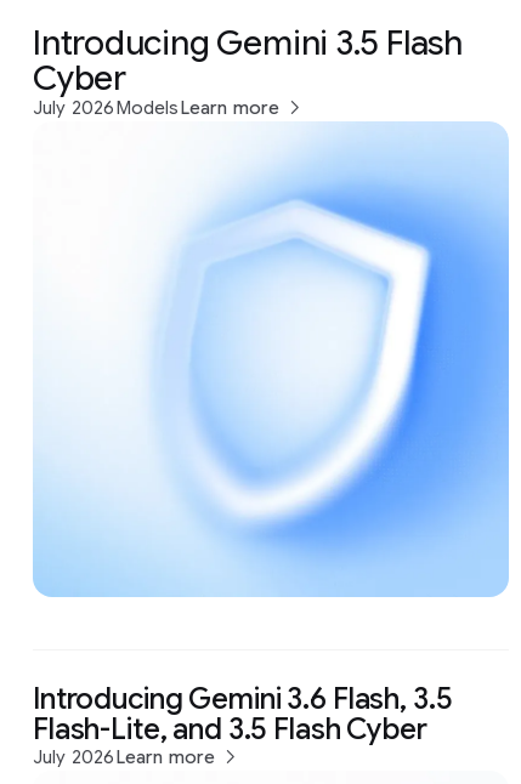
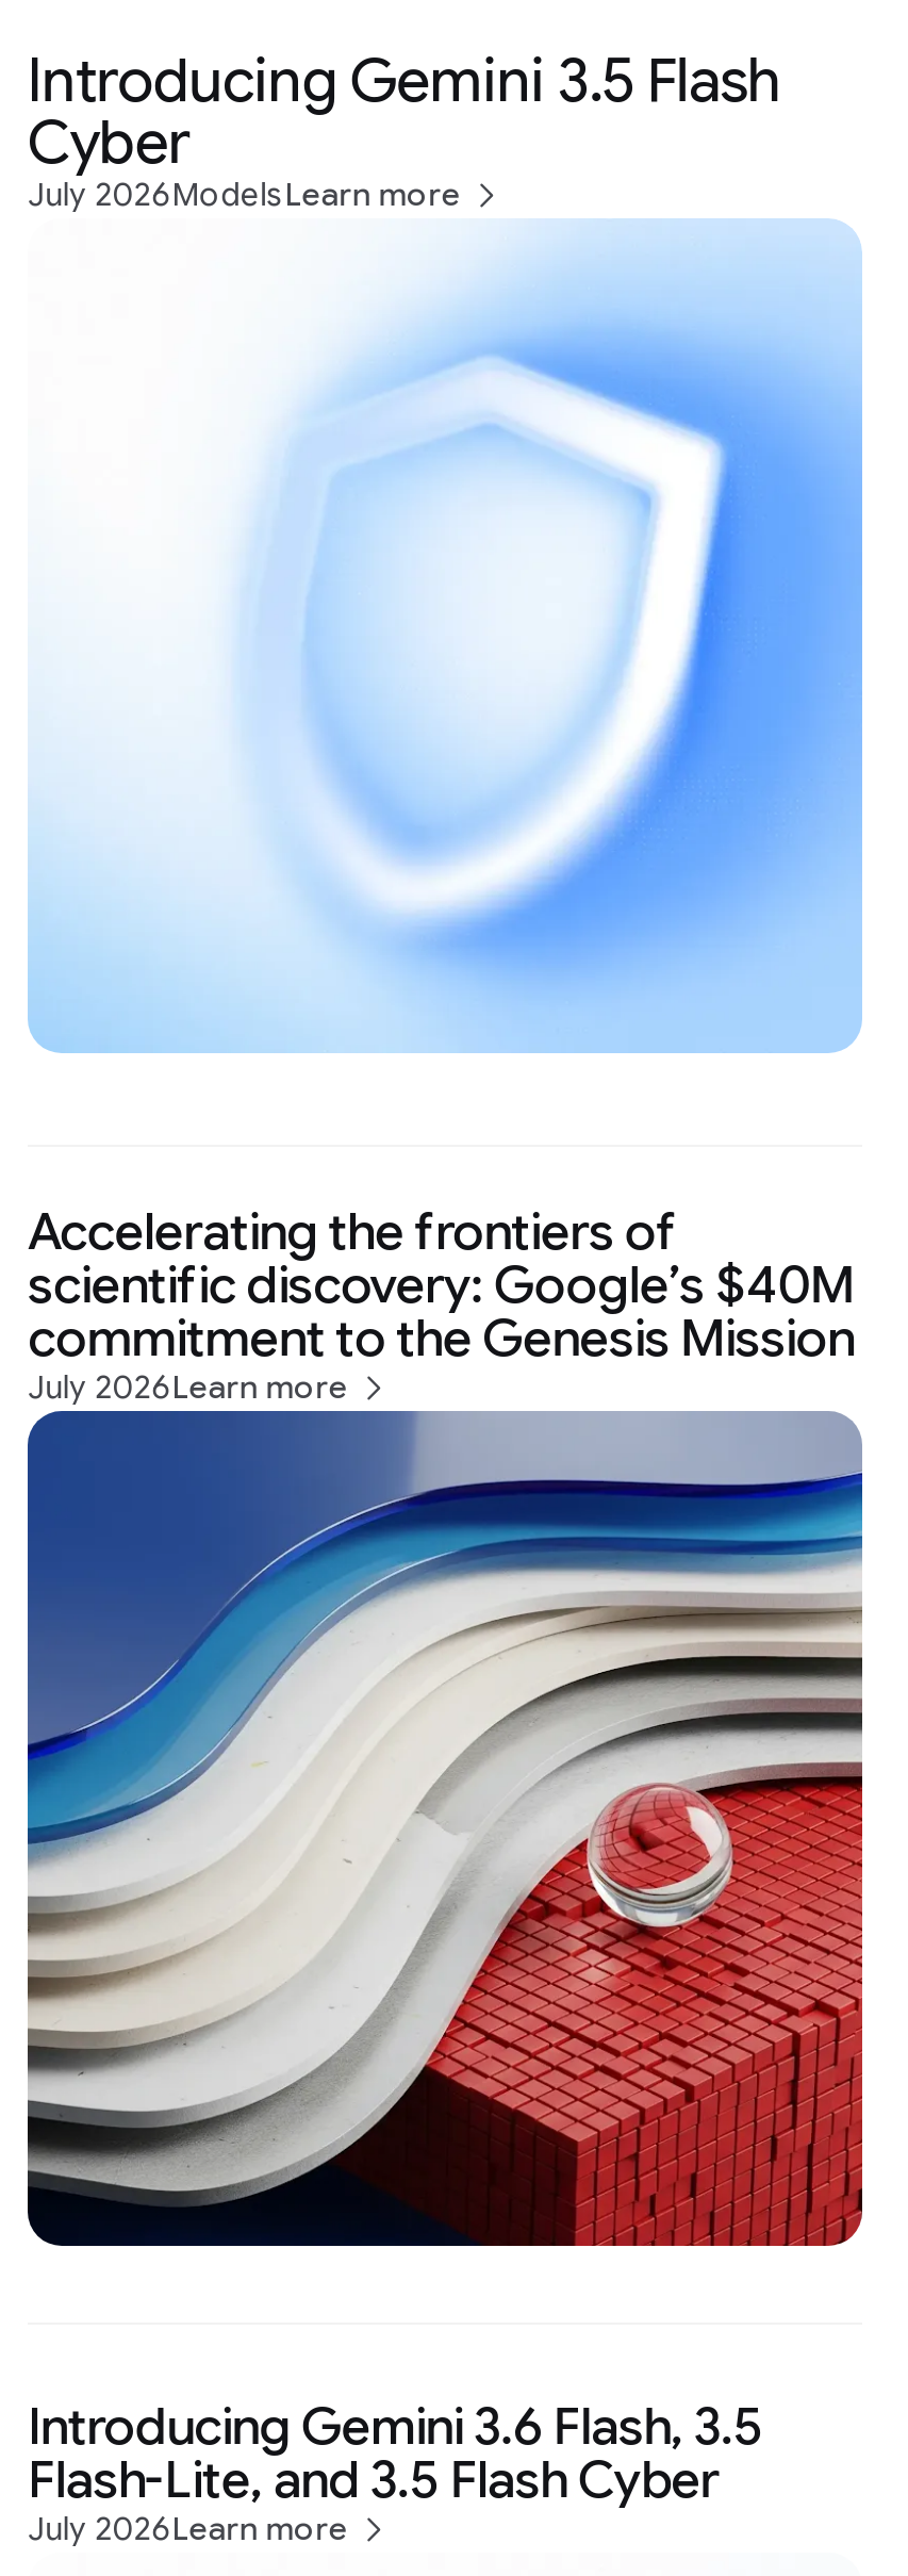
+ [image]

+ Accelerating the frontiers of
+ scientific discovery: Google’s $40M
+ commitment to the Genesis Mission
+ July 2026Learn more
